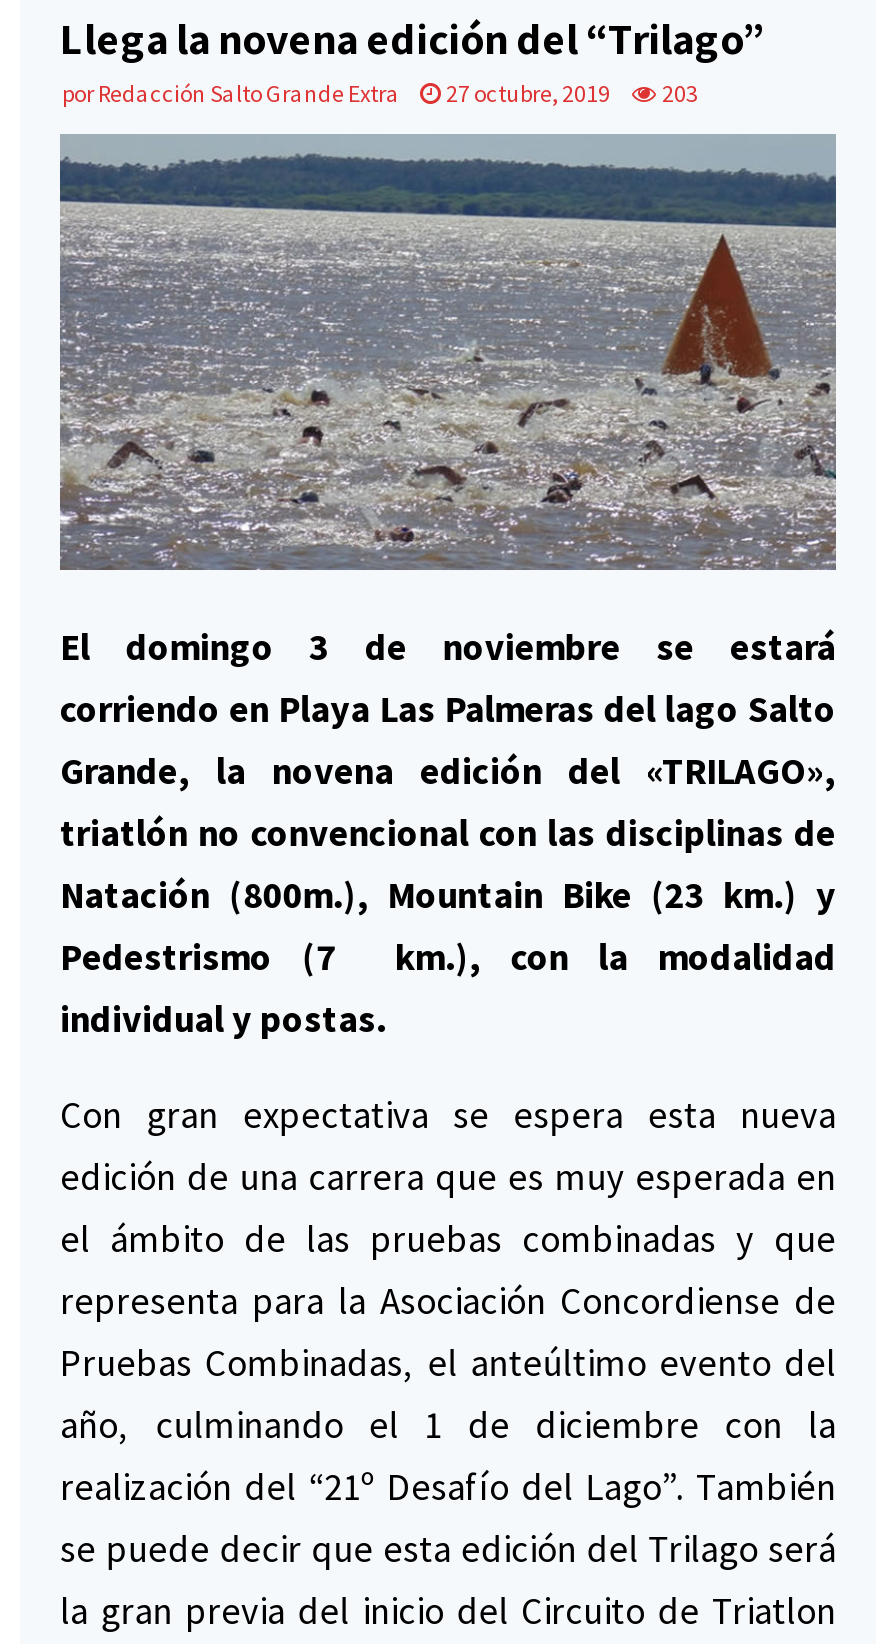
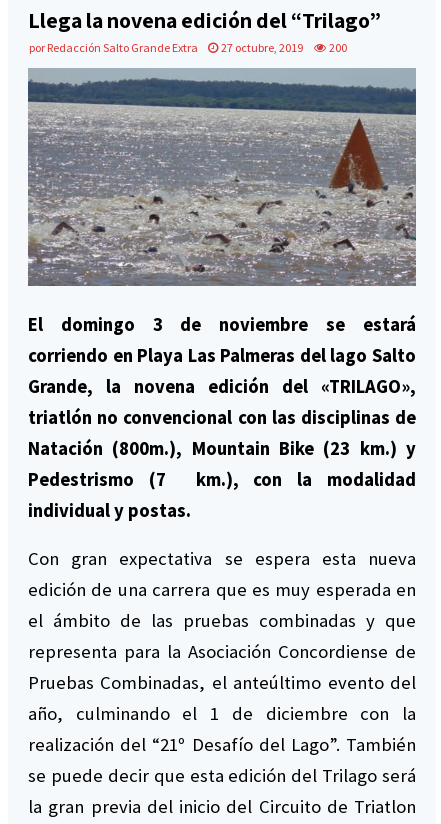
- porRedacción Salto Grande Extra 27 octubre, 2019 203
+ porRedacción Salto Grande Extra 27 octubre, 2019 200
